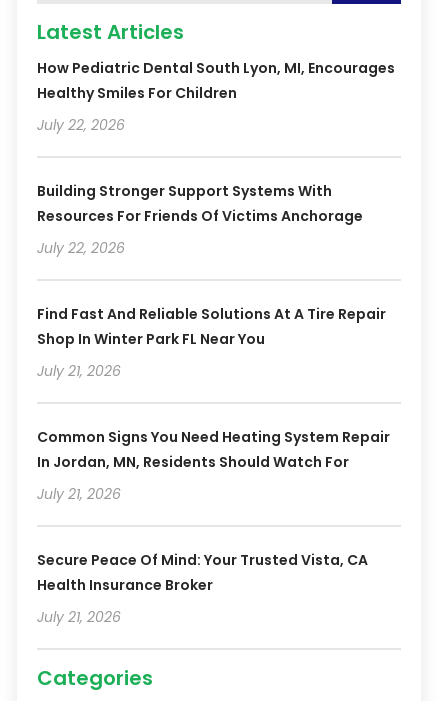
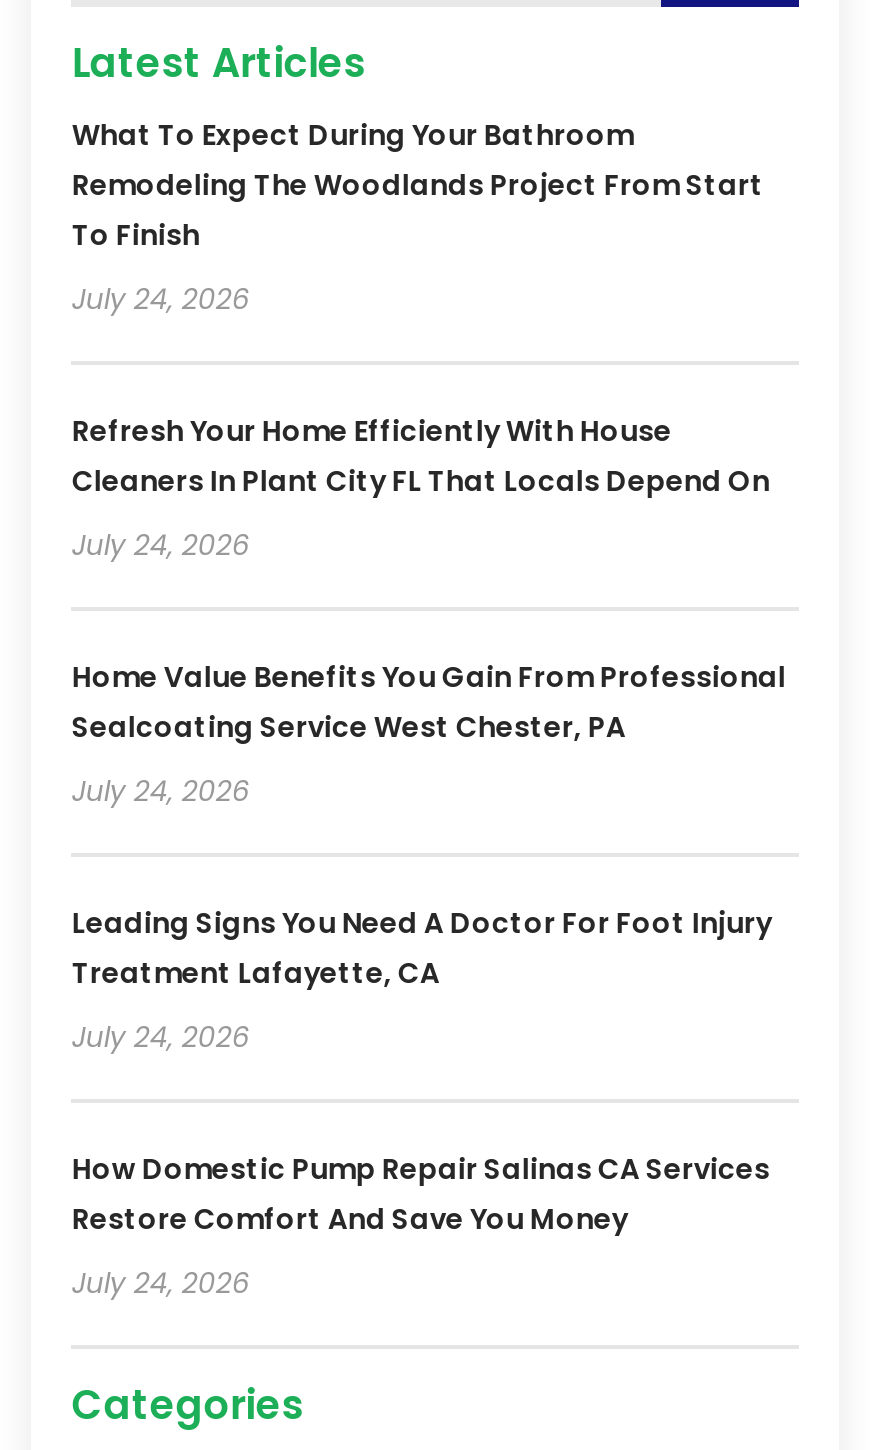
- How Pediatric Dental South Lyon, MI, Encourages
- Healthy Smiles For Children
+ What To Expect During Your Bathroom
+ Remodeling The Woodlands Project From Start
+ To Finish

- July 22, 2026
+ July 24, 2026

- Building Stronger Support Systems With
- Resources For Friends Of Victims Anchorage
+ Refresh Your Home Efficiently With House
+ Cleaners In Plant City FL That Locals Depend On

- July 22, 2026
+ July 24, 2026

- Find Fast And Reliable Solutions At A Tire Repair
- Shop In Winter Park FL Near You
+ Home Value Benefits You Gain From Professional
+ Sealcoating Service West Chester, PA

- July 21, 2026
+ July 24, 2026

- Common Signs You Need Heating System Repair
- In Jordan, MN, Residents Should Watch For
+ Leading Signs You Need A Doctor For Foot Injury
+ Treatment Lafayette, CA

- July 21, 2026
+ July 24, 2026

- Secure Peace Of Mind: Your Trusted Vista, CA
- Health Insurance Broker
+ How Domestic Pump Repair Salinas CA Services
+ Restore Comfort And Save You Money

- July 21, 2026
+ July 24, 2026
